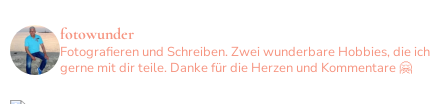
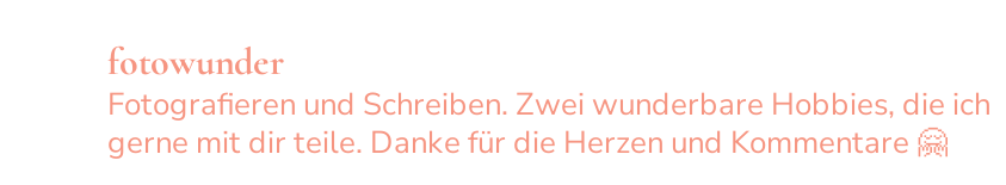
- [image]
